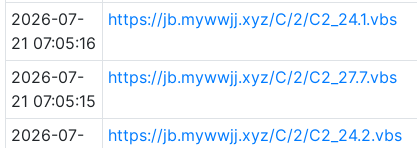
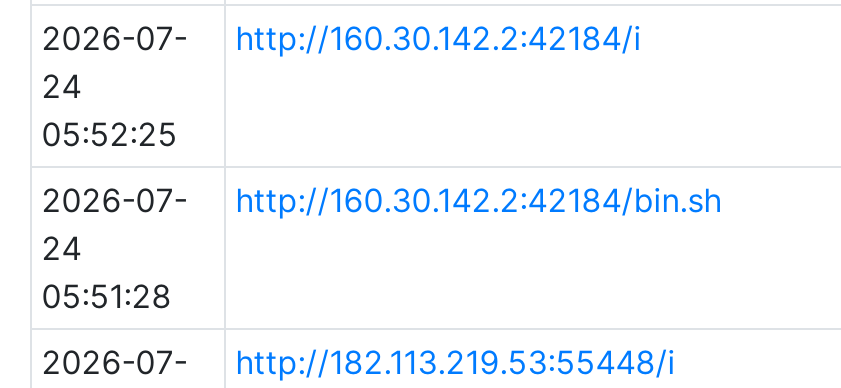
- https://jb.mywwjj.xyz/C/2/C2_24.1.vbs
+ http://160.30.142.2:42184/i

- 21 07:05:16
+ 24
+ 05:52:25

- https://jb.mywwjj.xyz/C/2/C2_27.7.vbs
+ http://160.30.142.2:42184/bin.sh

- 21 07:05:15
+ 24
+ 05:51:28

- https://jb.mywwjj.xyz/C/2/C2_24.2.vbs
+ http://182.113.219.53:55448/i
